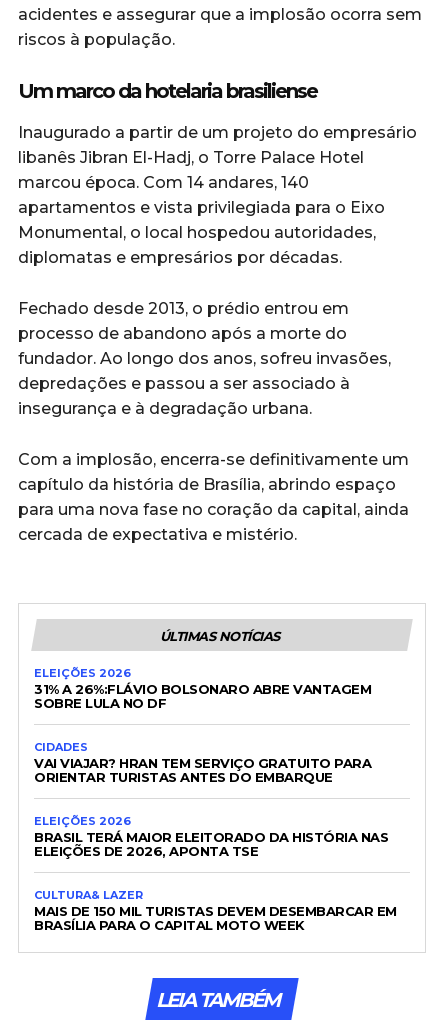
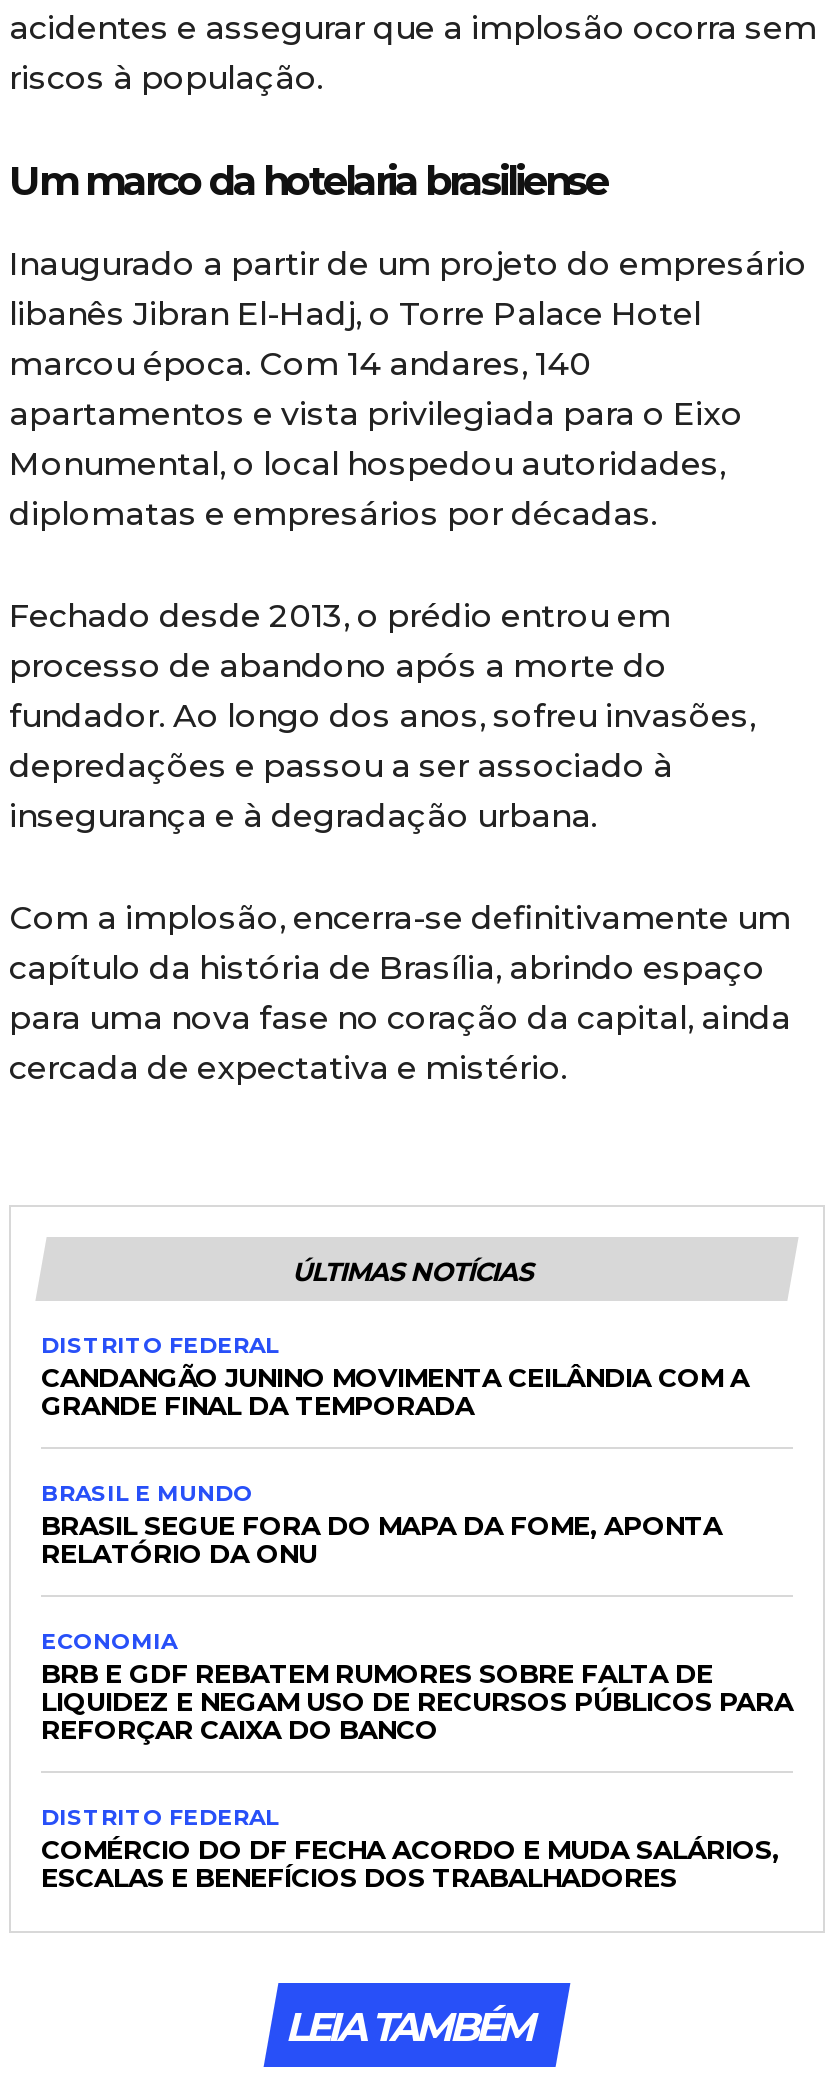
- ELEIÇÕES 2026
- 31% A 26%:FLÁVIO BOLSONARO ABRE VANTAGEM
- SOBRE LULA NO DF
+ DISTRITO FEDERAL
+ CANDANGÃO JUNINO MOVIMENTA CEILÂNDIA COM A
+ GRANDE FINAL DA TEMPORADA

- CIDADES
- VAI VIAJAR? HRAN TEM SERVIÇO GRATUITO PARA
- ORIENTAR TURISTAS ANTES DO EMBARQUE
+ BRASIL E MUNDO
+ BRASIL SEGUE FORA DO MAPA DA FOME, APONTA
+ RELATÓRIO DA ONU

- ELEIÇÕES 2026
- BRASIL TERÁ MAIOR ELEITORADO DA HISTÓRIA NAS
- ELEIÇÕES DE 2026, APONTA TSE
+ ECONOMIA
+ BRB E GDF REBATEM RUMORES SOBRE FALTA DE
+ LIQUIDEZ E NEGAM USO DE RECURSOS PÚBLICOS PARA
+ REFORÇAR CAIXA DO BANCO

- CULTURA& LAZER
- MAIS DE 150 MIL TURISTAS DEVEM DESEMBARCAR EM
- BRASÍLIA PARA O CAPITAL MOTO WEEK
+ DISTRITO FEDERAL
+ COMÉRCIO DO DF FECHA ACORDO E MUDA SALÁRIOS,
+ ESCALAS E BENEFÍCIOS DOS TRABALHADORES
